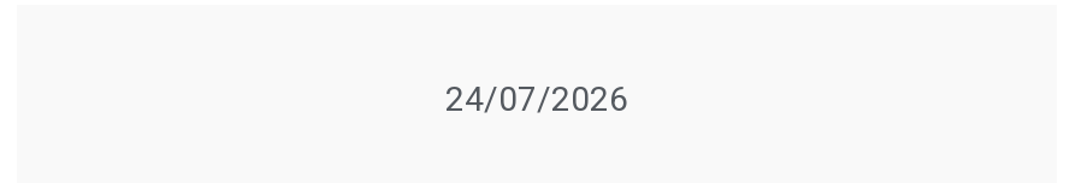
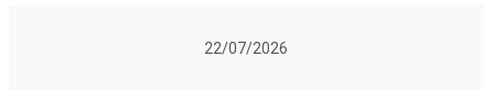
- 24/07/2026
+ 22/07/2026
